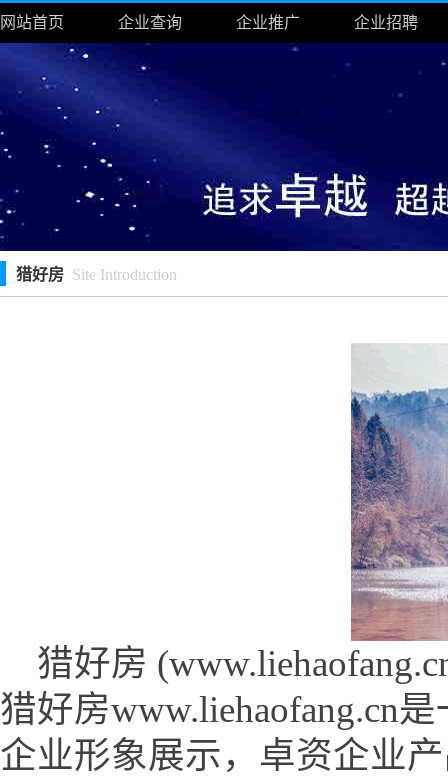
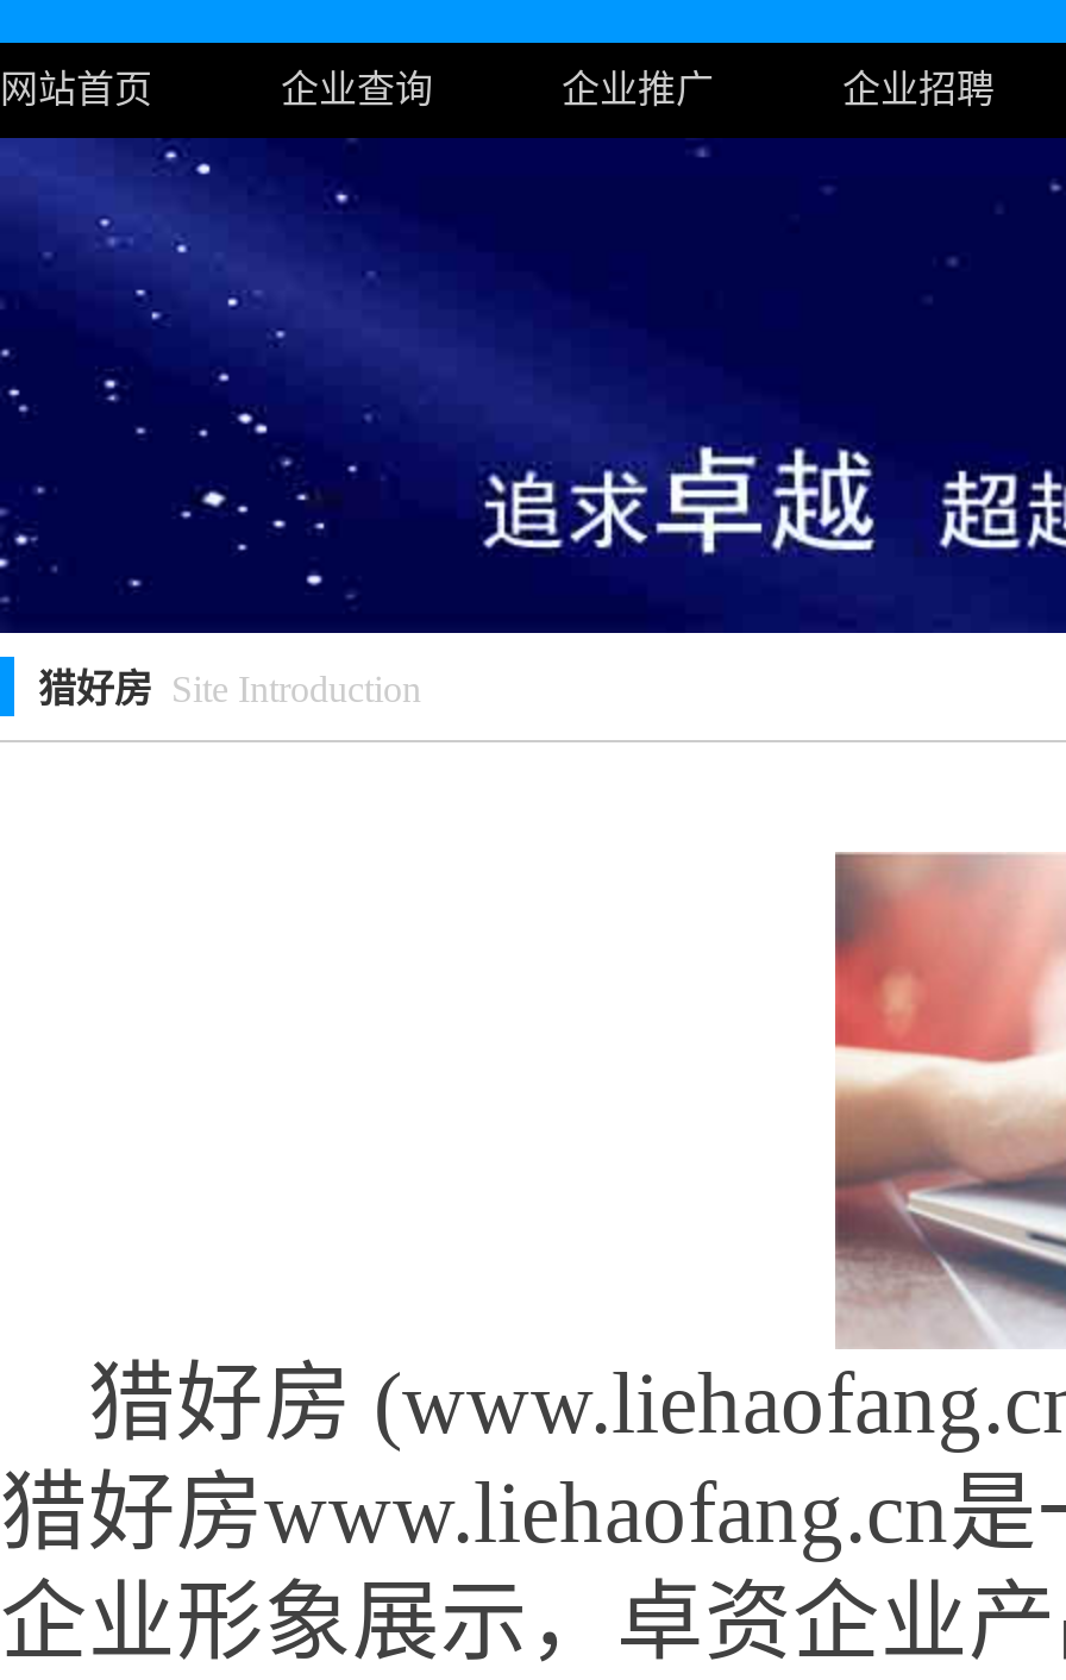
- [image]
+ [image]
